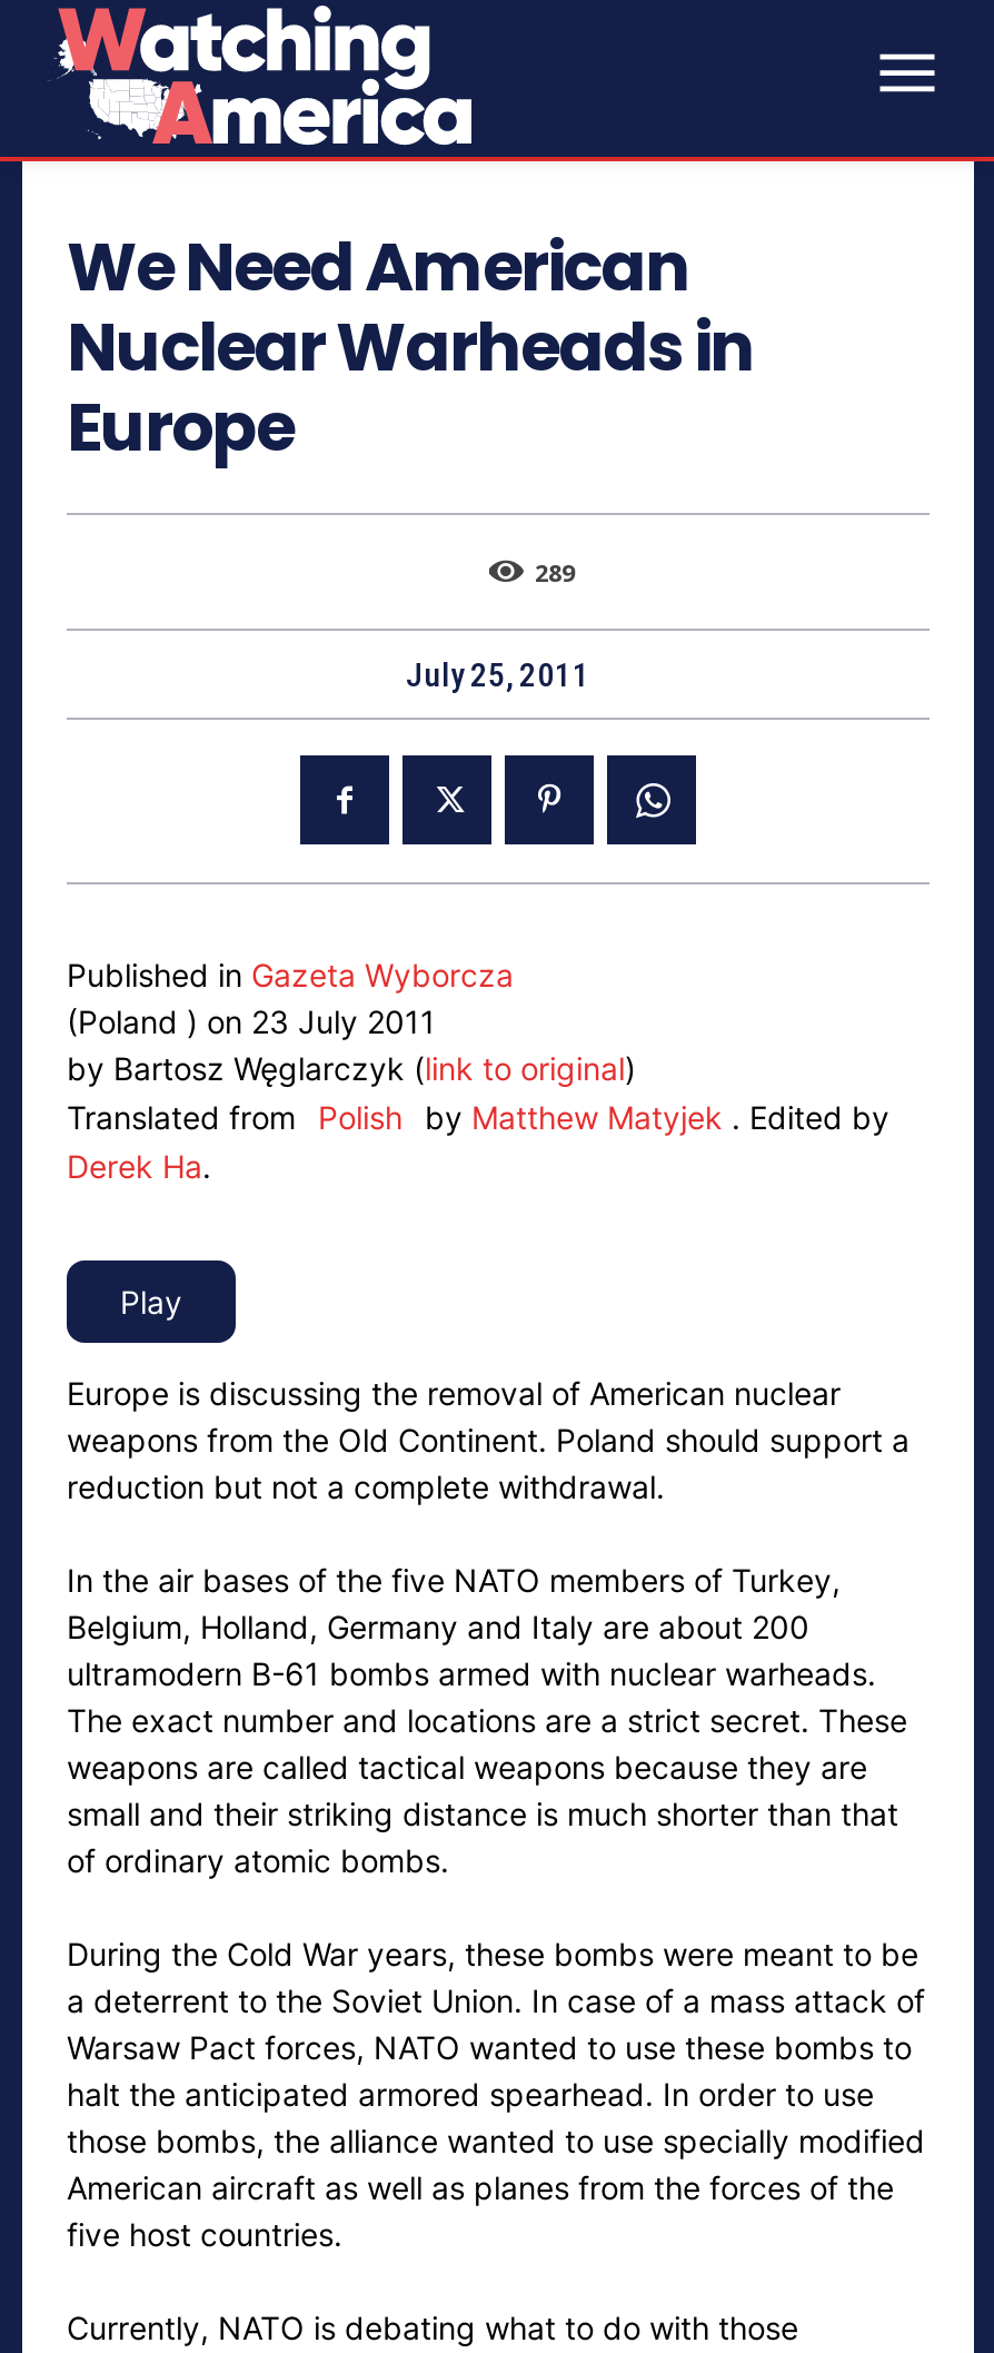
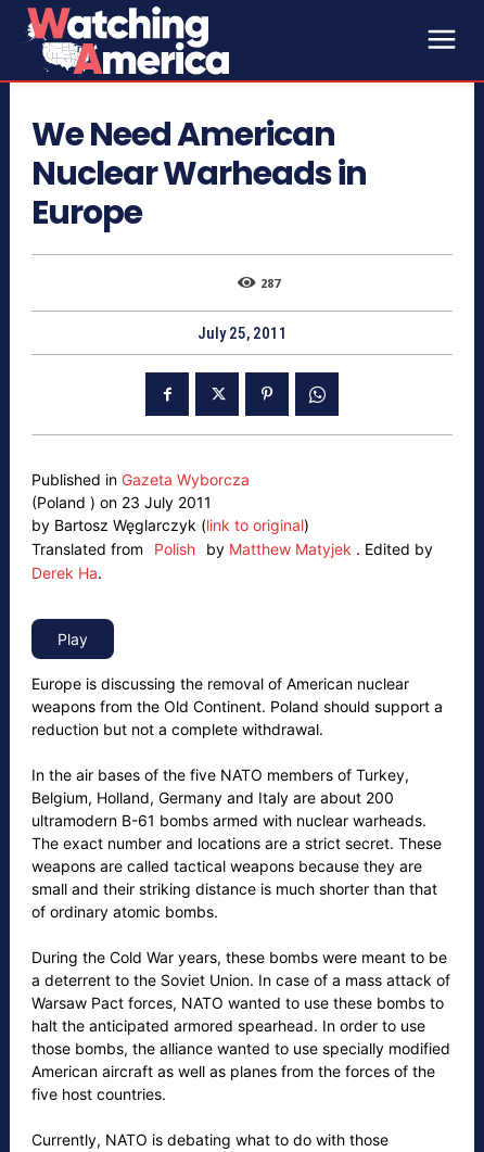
- 289
+ 287
